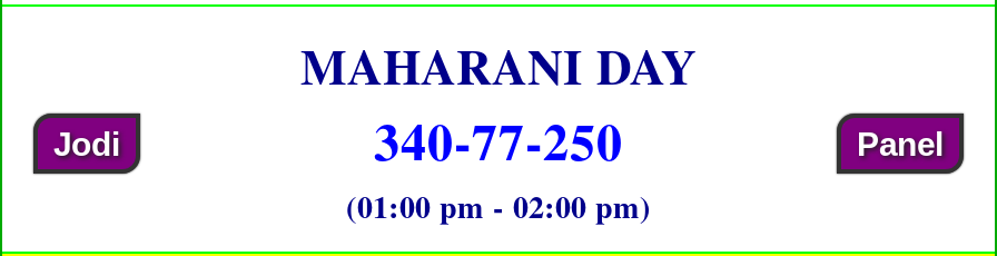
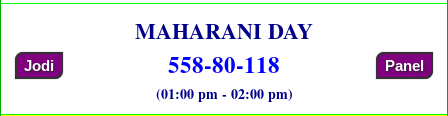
- 340-77-250
+ 558-80-118
